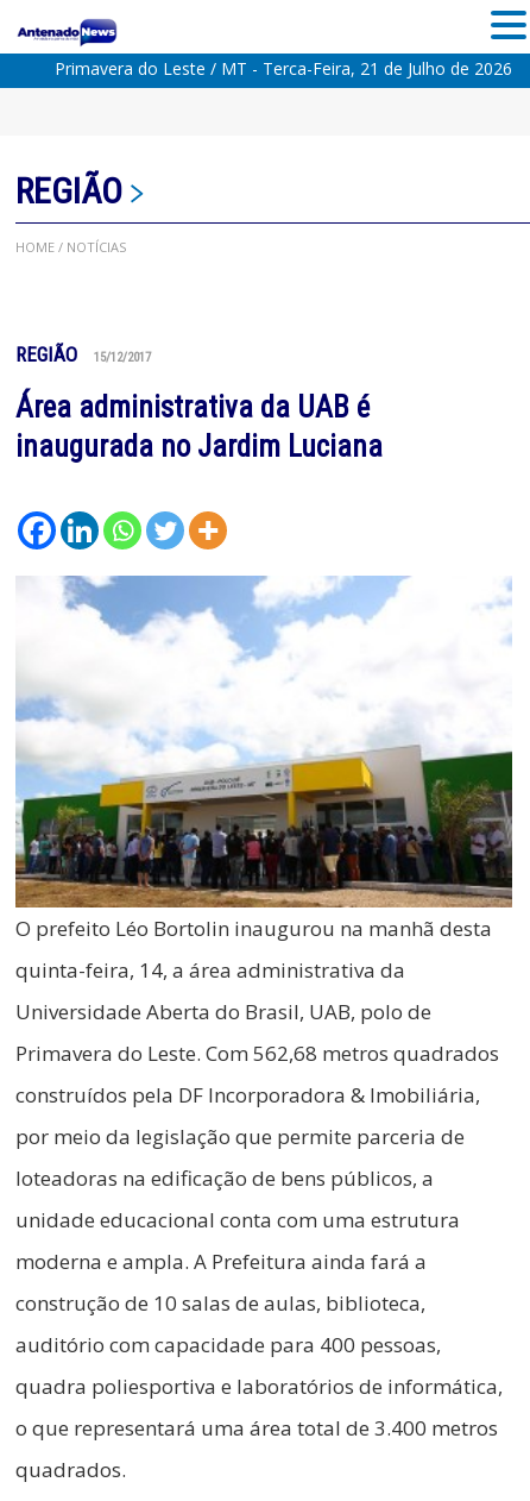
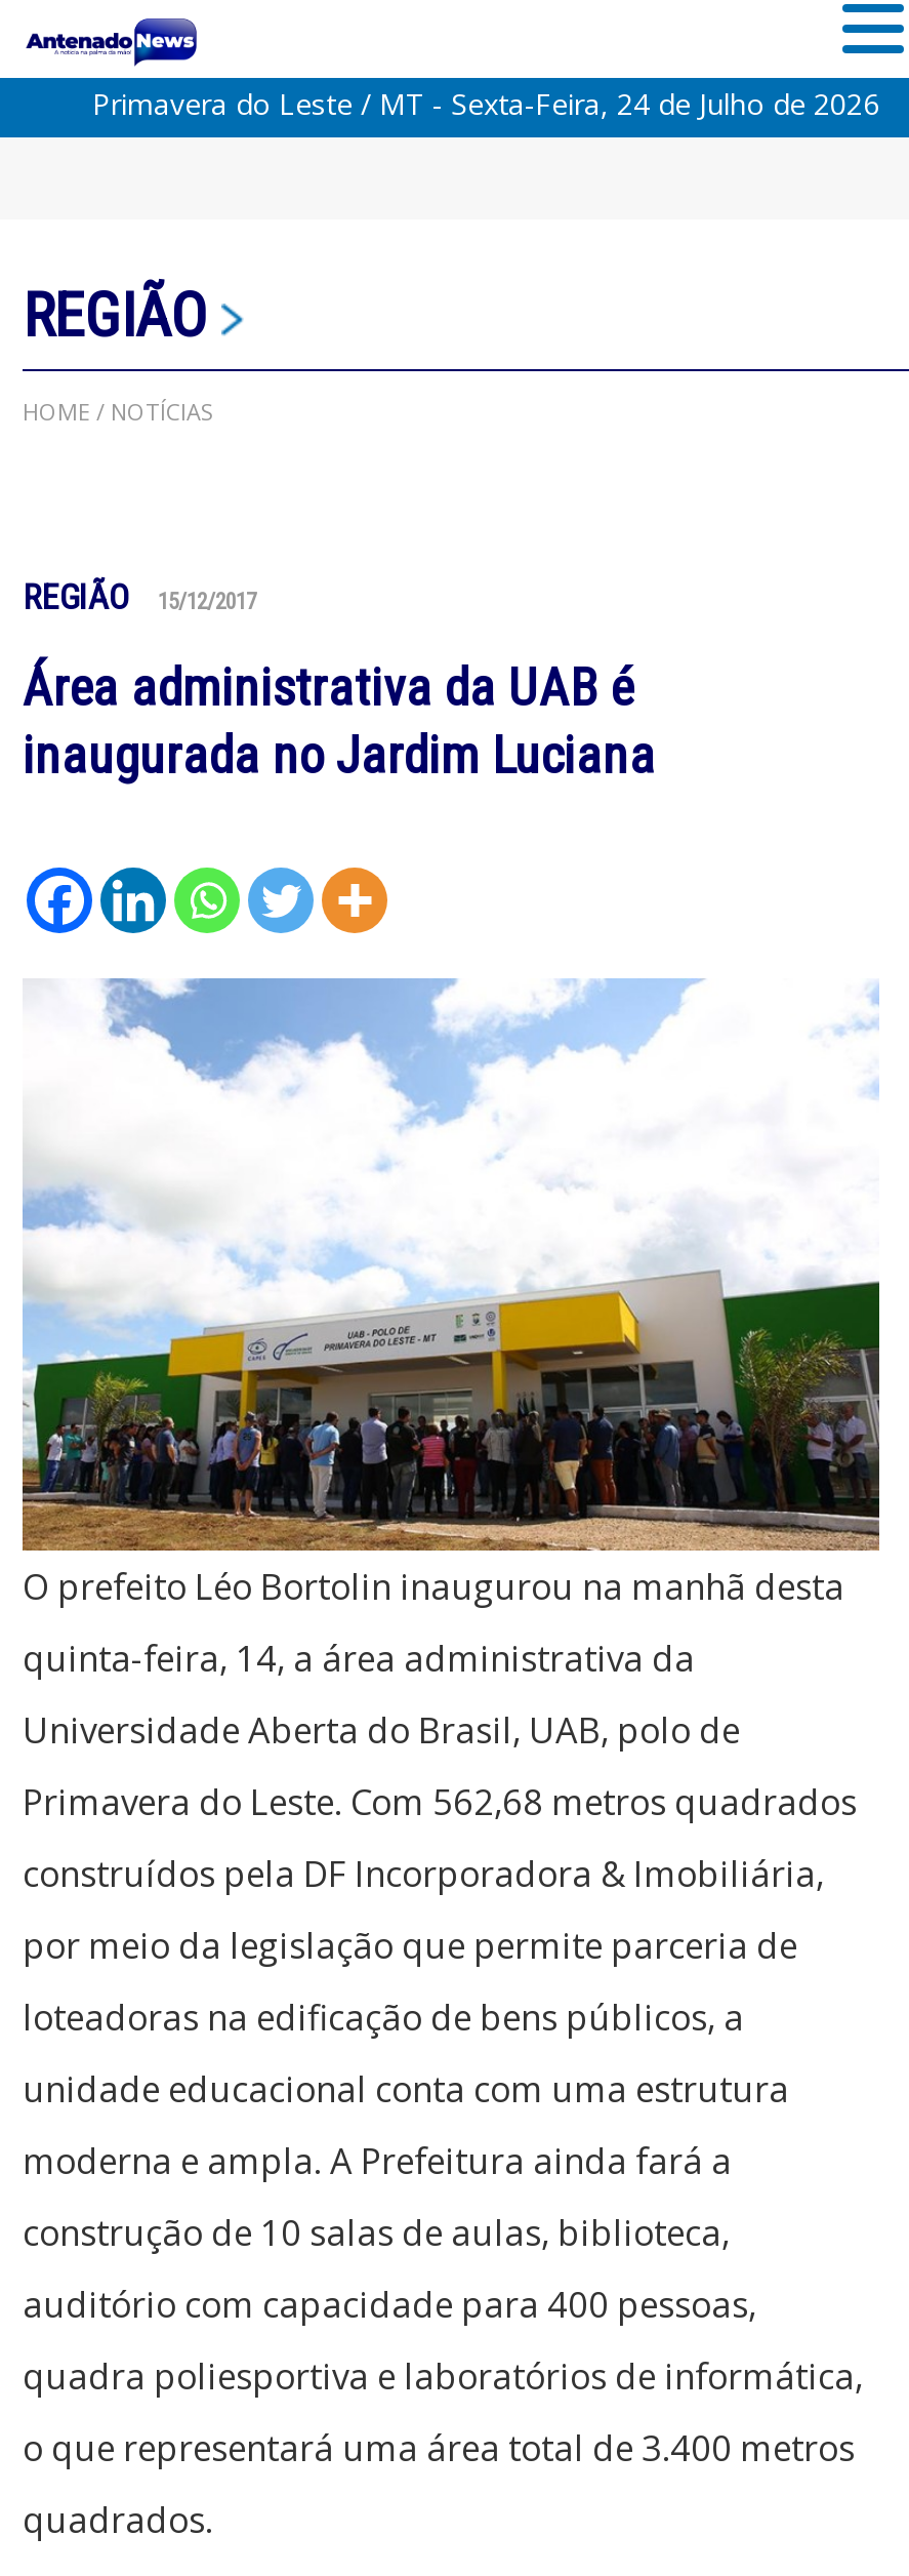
- Primavera do Leste / MT - Terca-Feira, 21 de Julho de 2026
+ Primavera do Leste / MT - Sexta-Feira, 24 de Julho de 2026
